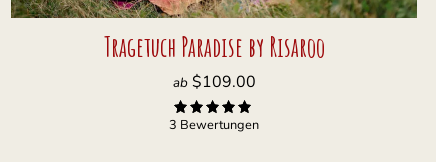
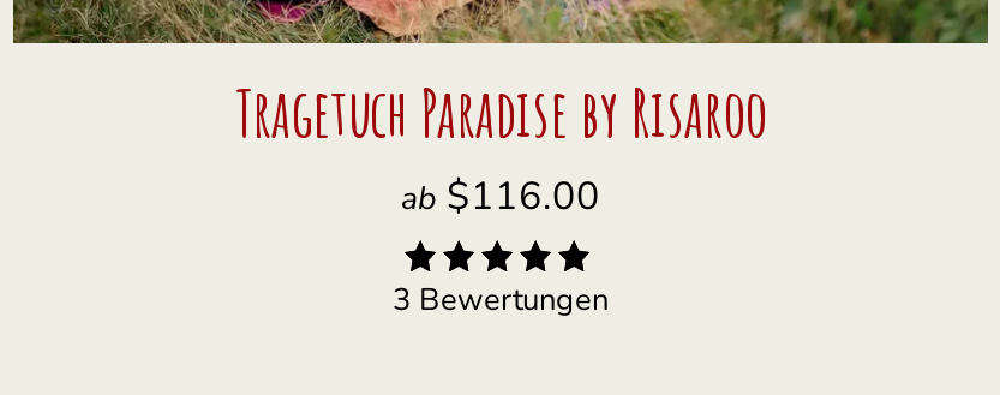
- ab $109.00
+ ab $116.00
